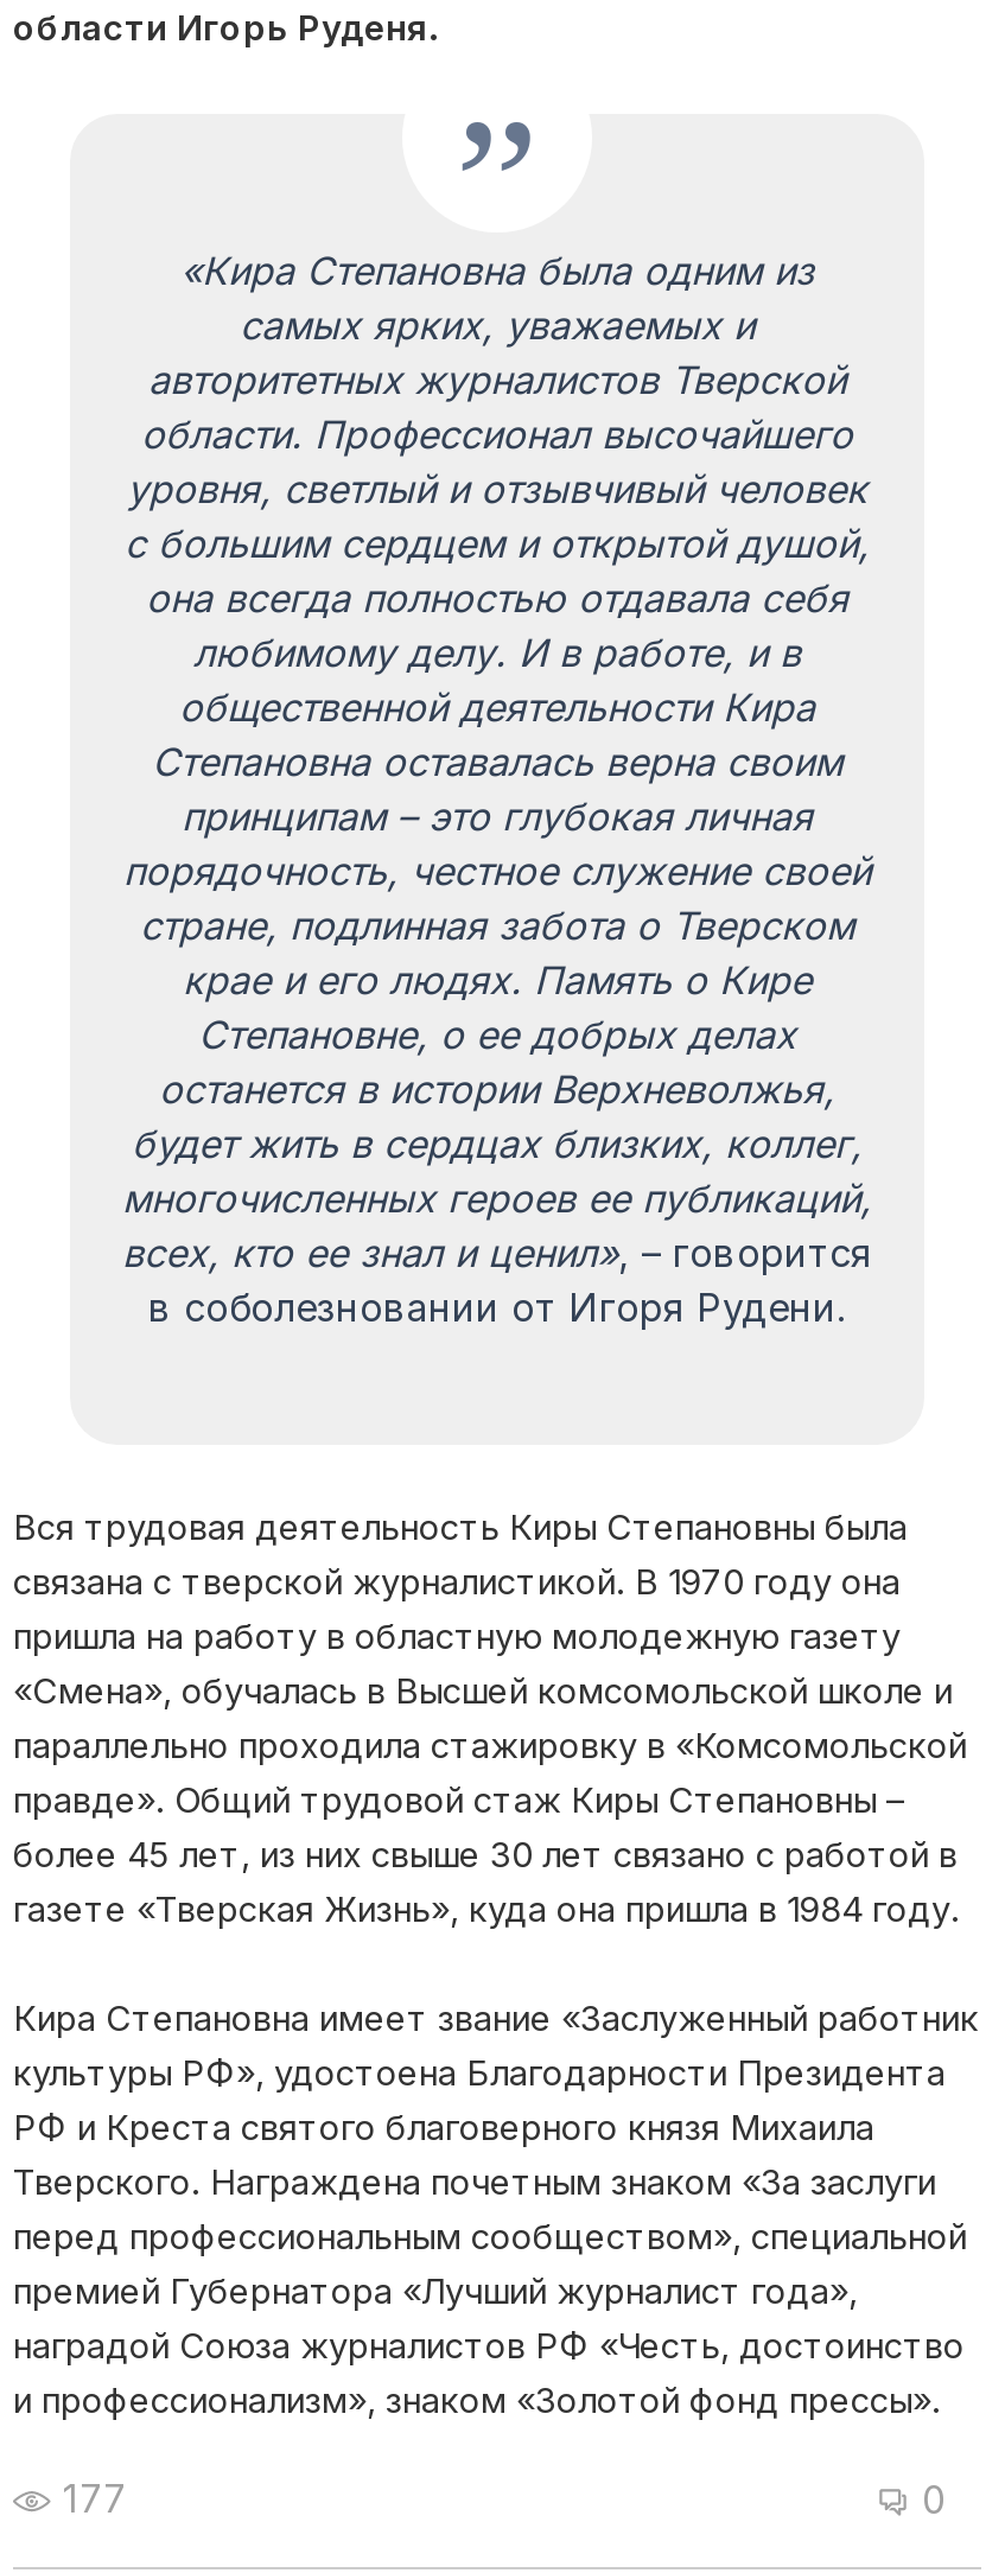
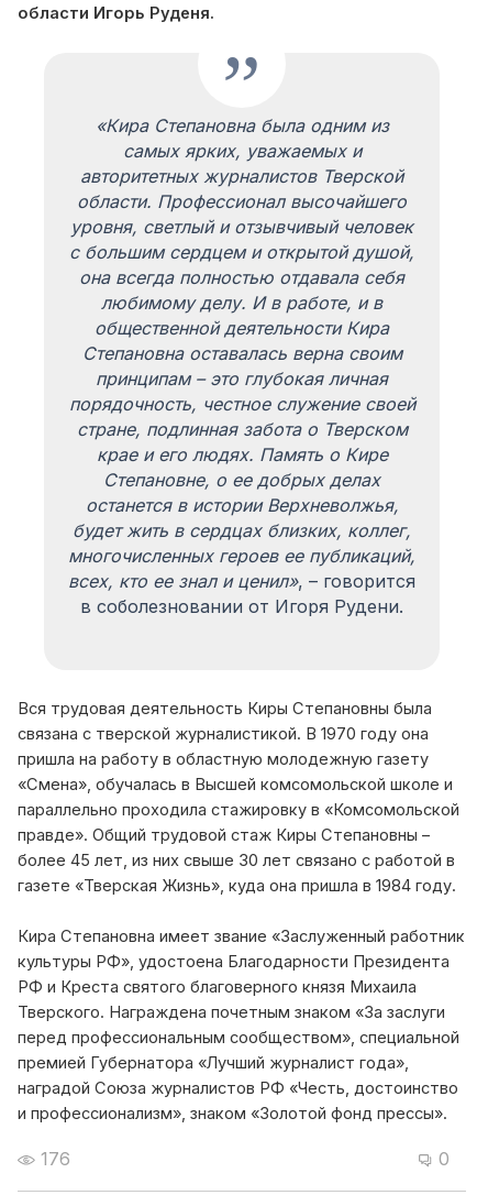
- 177
+ 176
